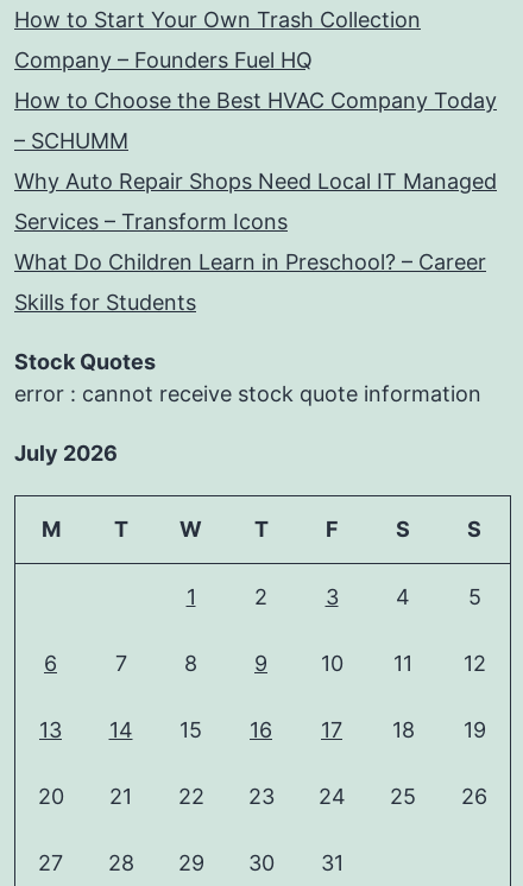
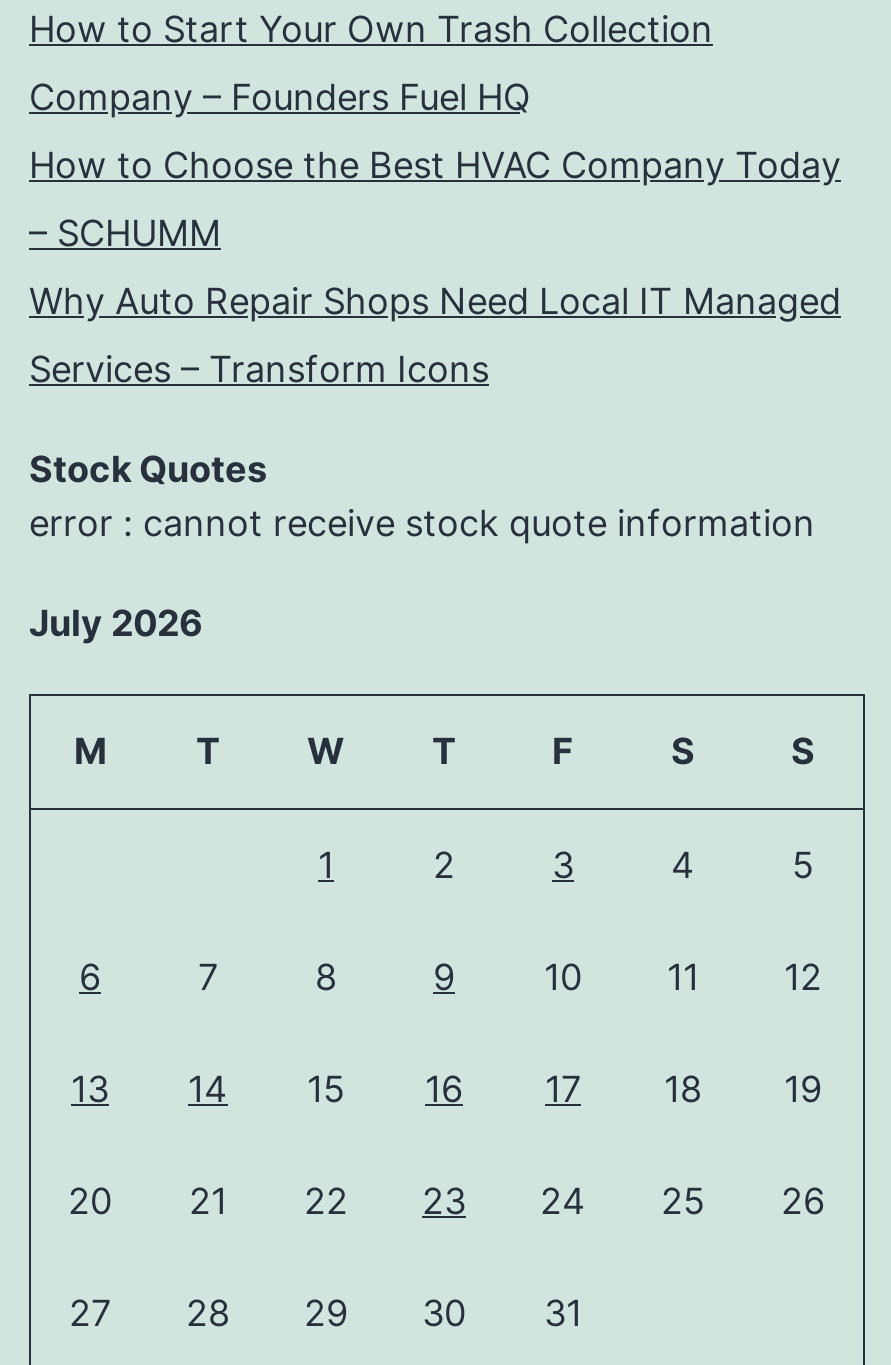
- What Do Children Learn in Preschool? – Career
- Skills for Students
